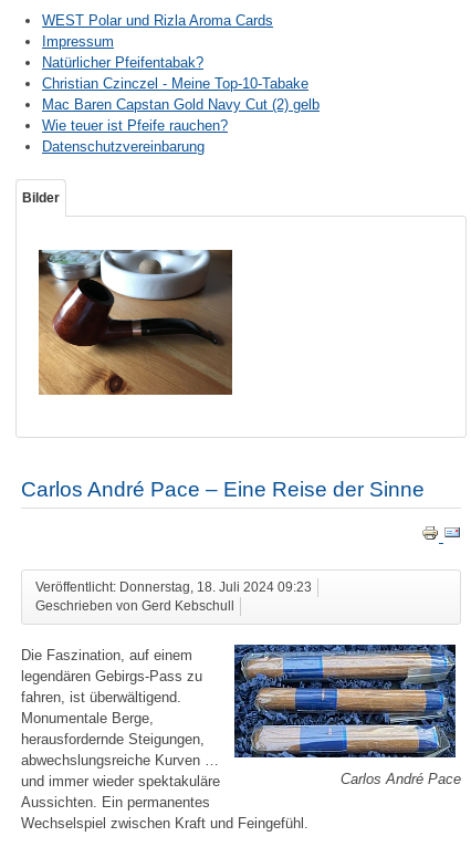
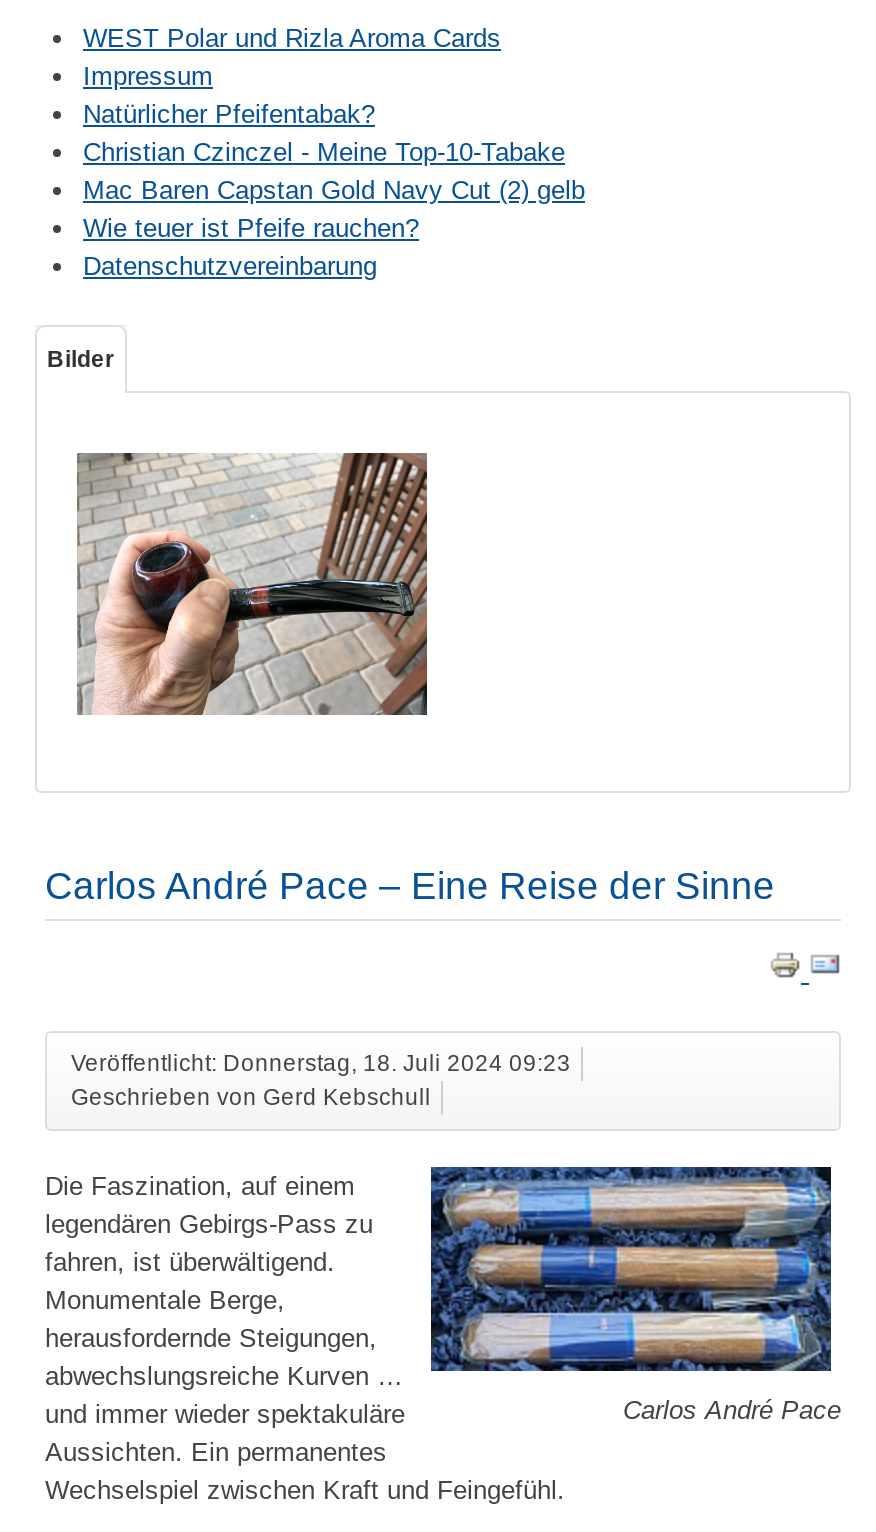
- [image]
+ [image]
